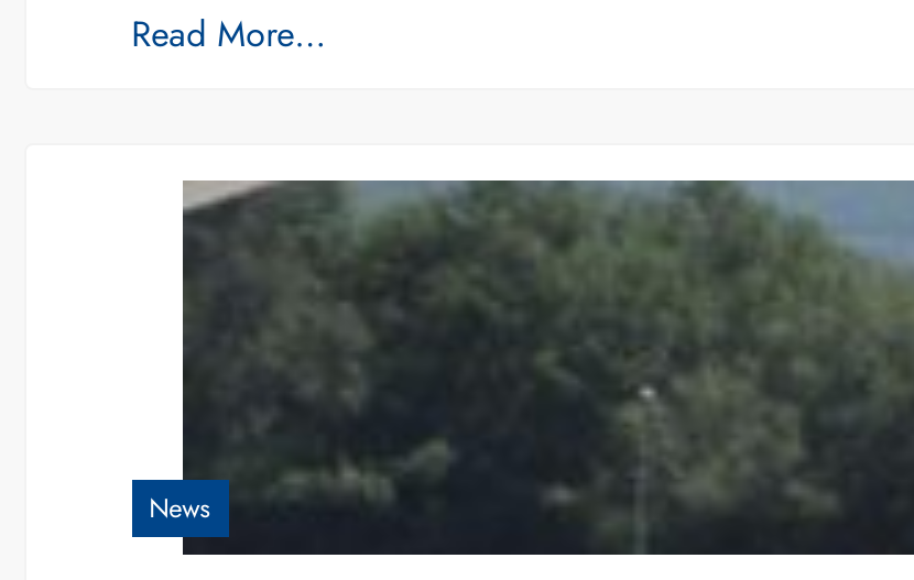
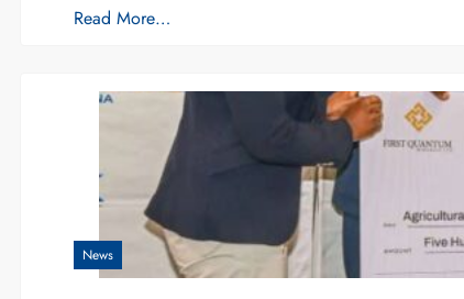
- [image]
+ [image]
